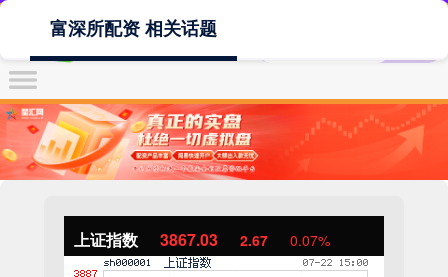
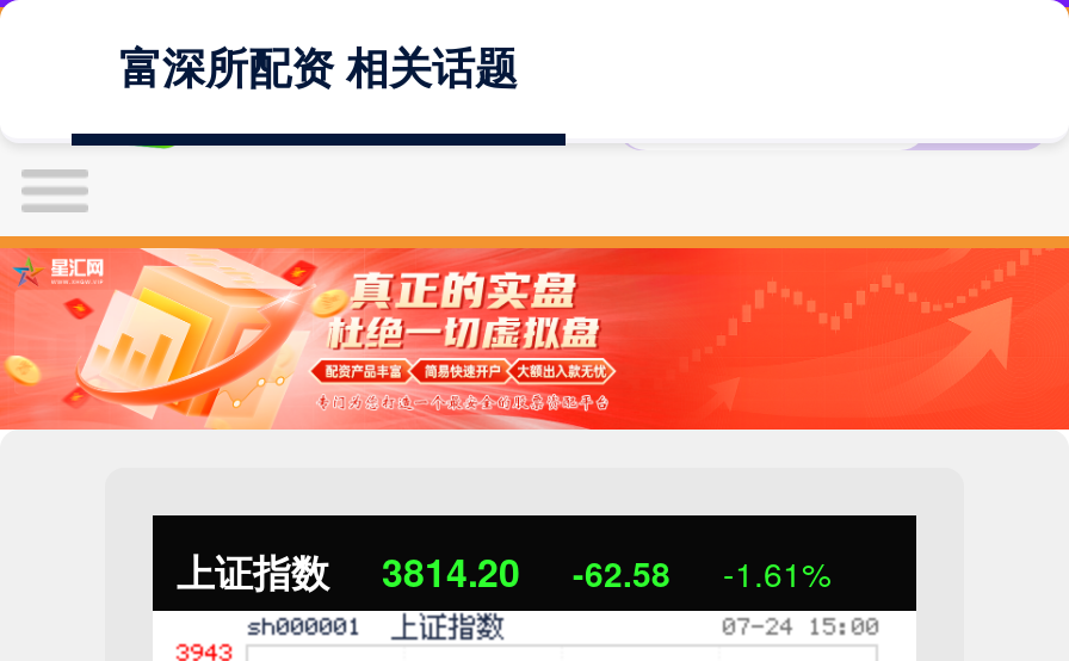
- 3867.03
+ 3814.20

- 2.67
+ -62.58

- 0.07%
+ -1.61%
